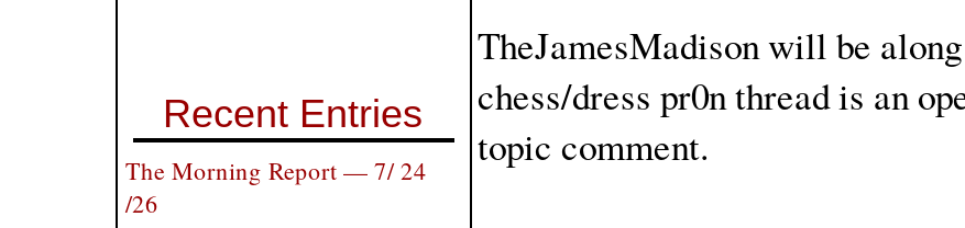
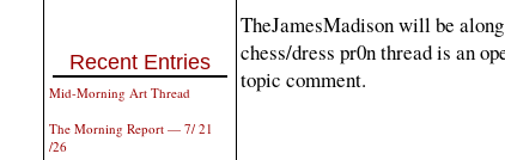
- The Morning Report — 7/ 24
+ Mid-Morning Art Thread
+ The Morning Report — 7/ 21
